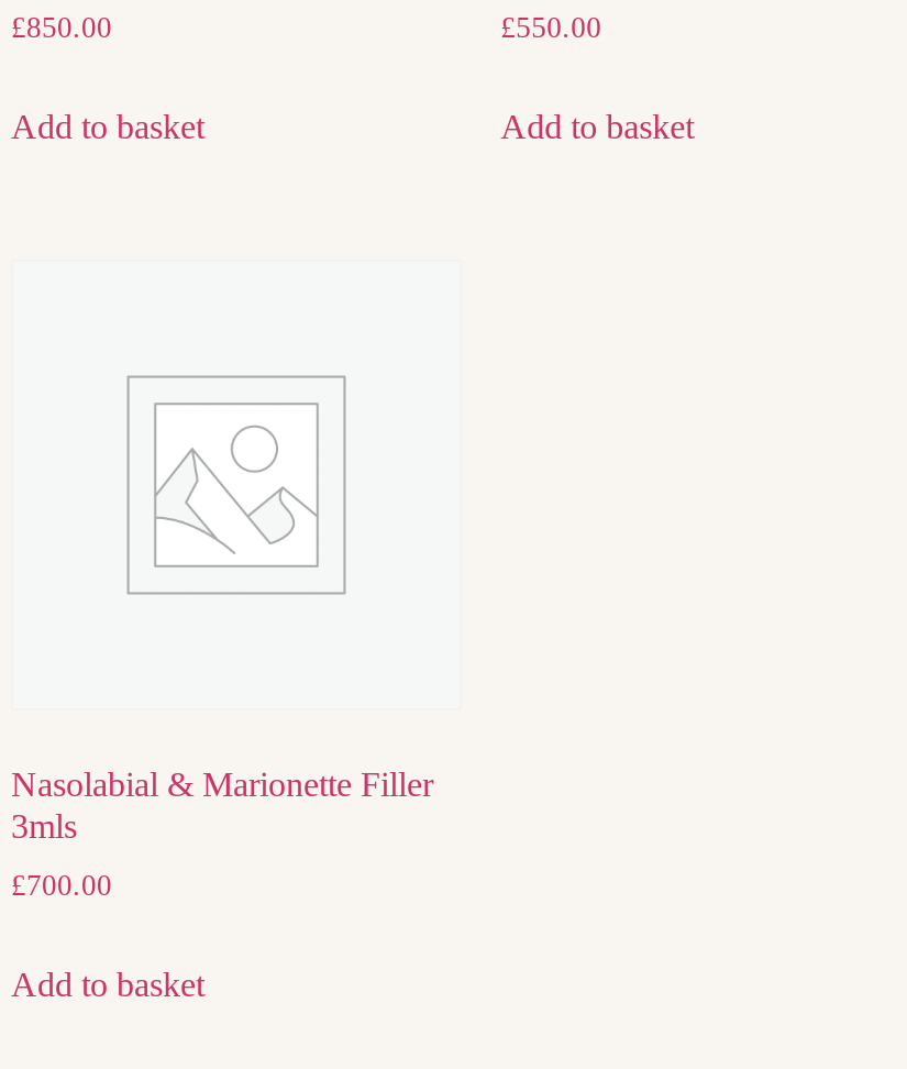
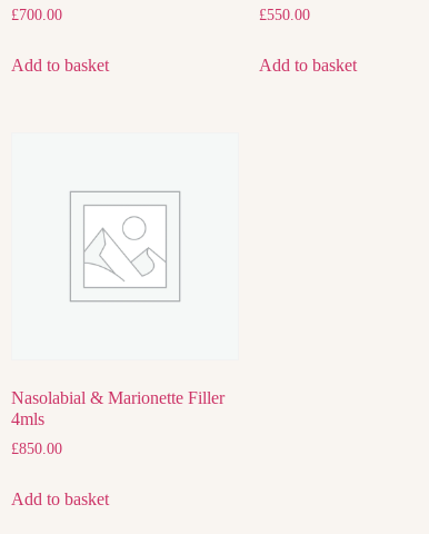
- £850.00
+ £700.00

- 3mls
+ 4mls

- £700.00
+ £850.00
